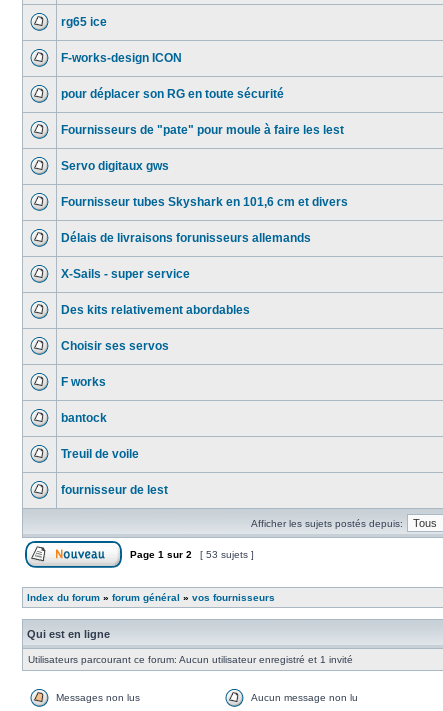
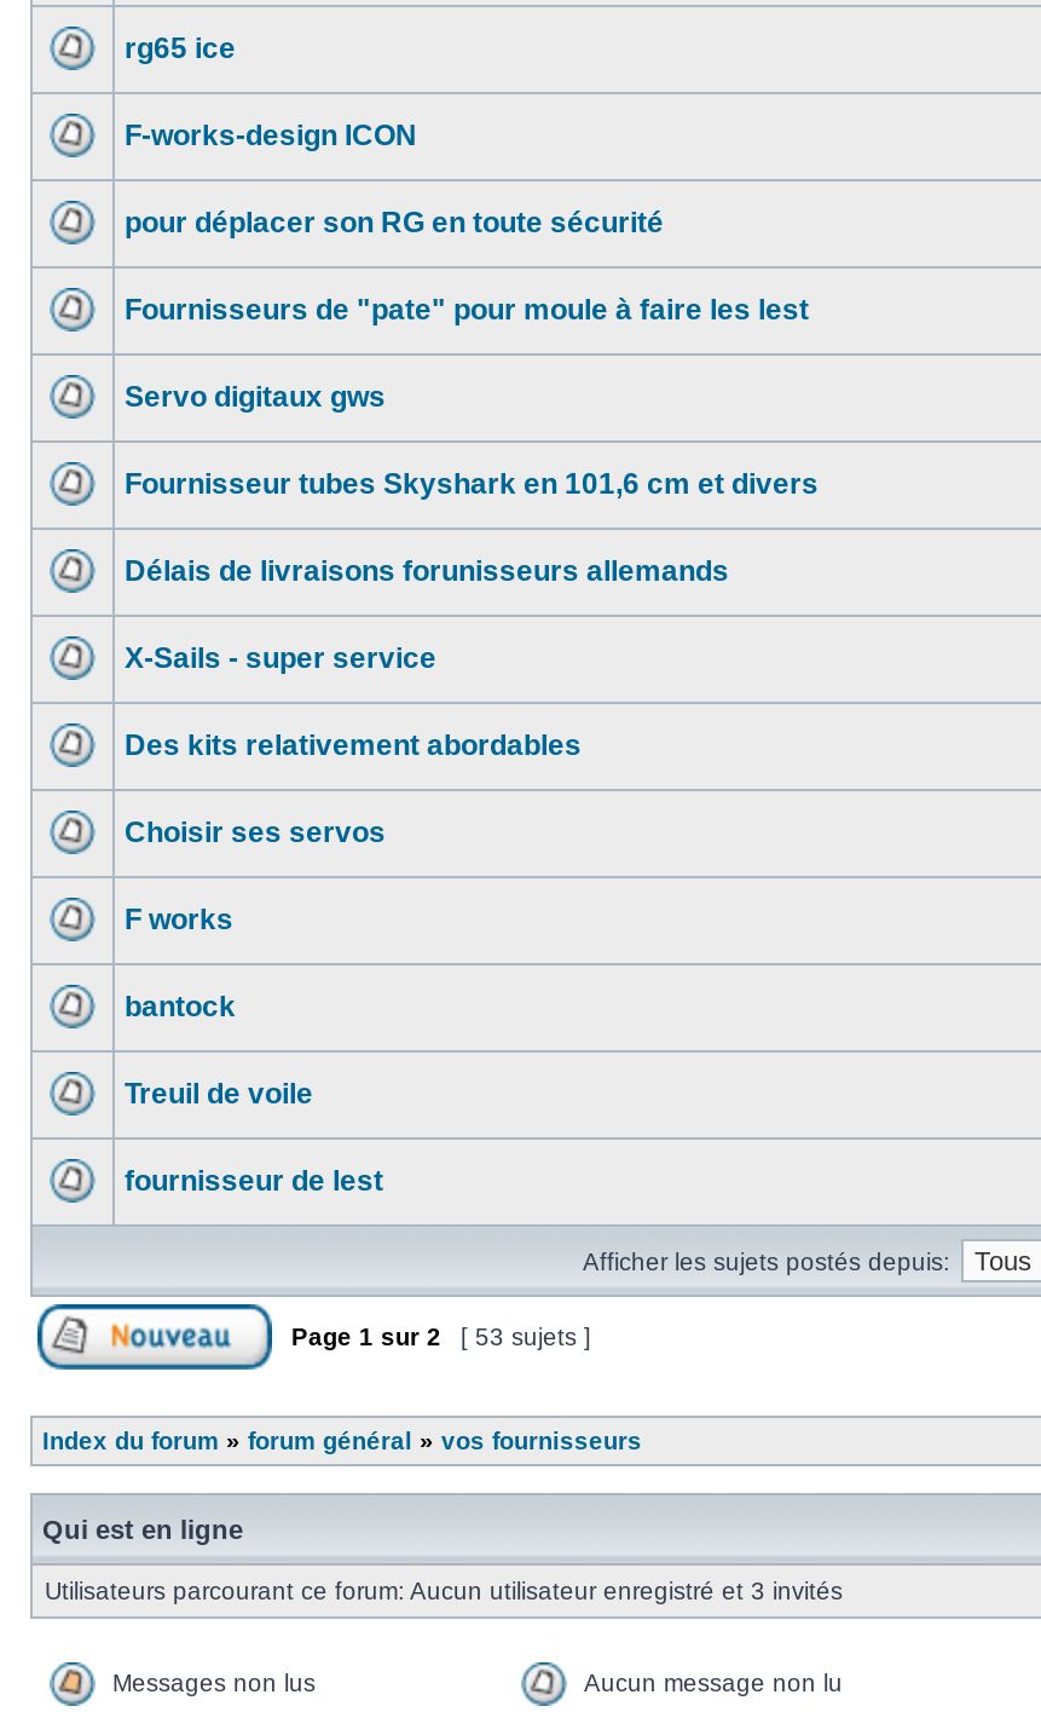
- Utilisateurs parcourant ce forum: Aucun utilisateur enregistré et 1 invité
+ Utilisateurs parcourant ce forum: Aucun utilisateur enregistré et 3 invités
